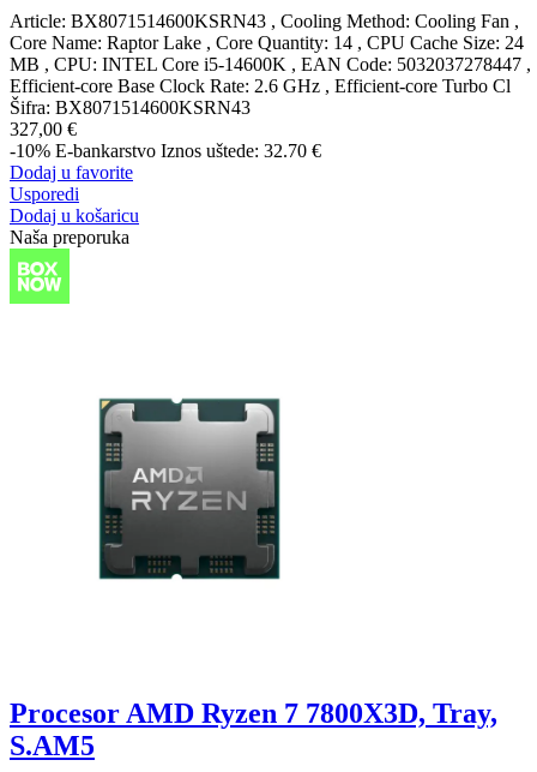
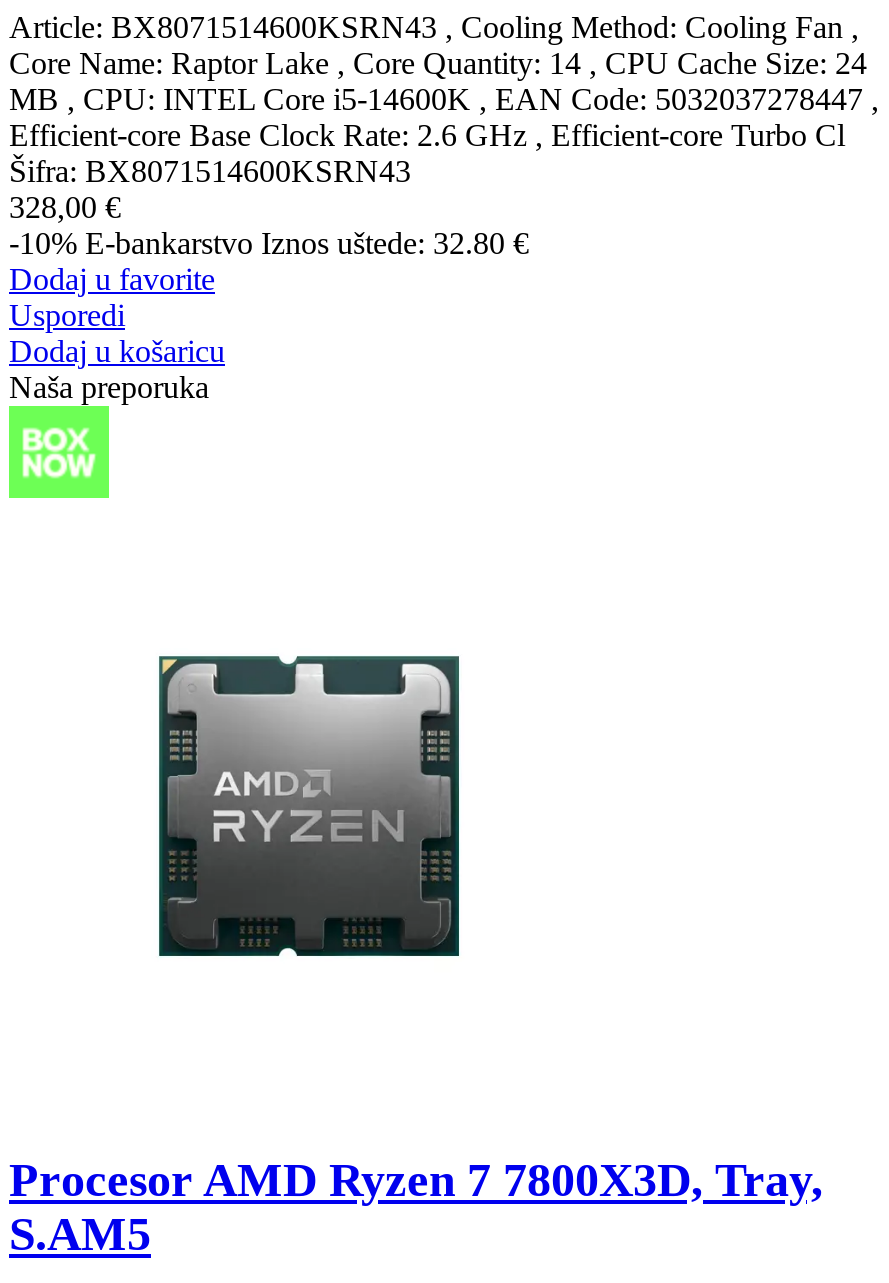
- 327,00 €
+ 328,00 €

- -10% E-bankarstvo Iznos uštede: 32.70 €
+ -10% E-bankarstvo Iznos uštede: 32.80 €
